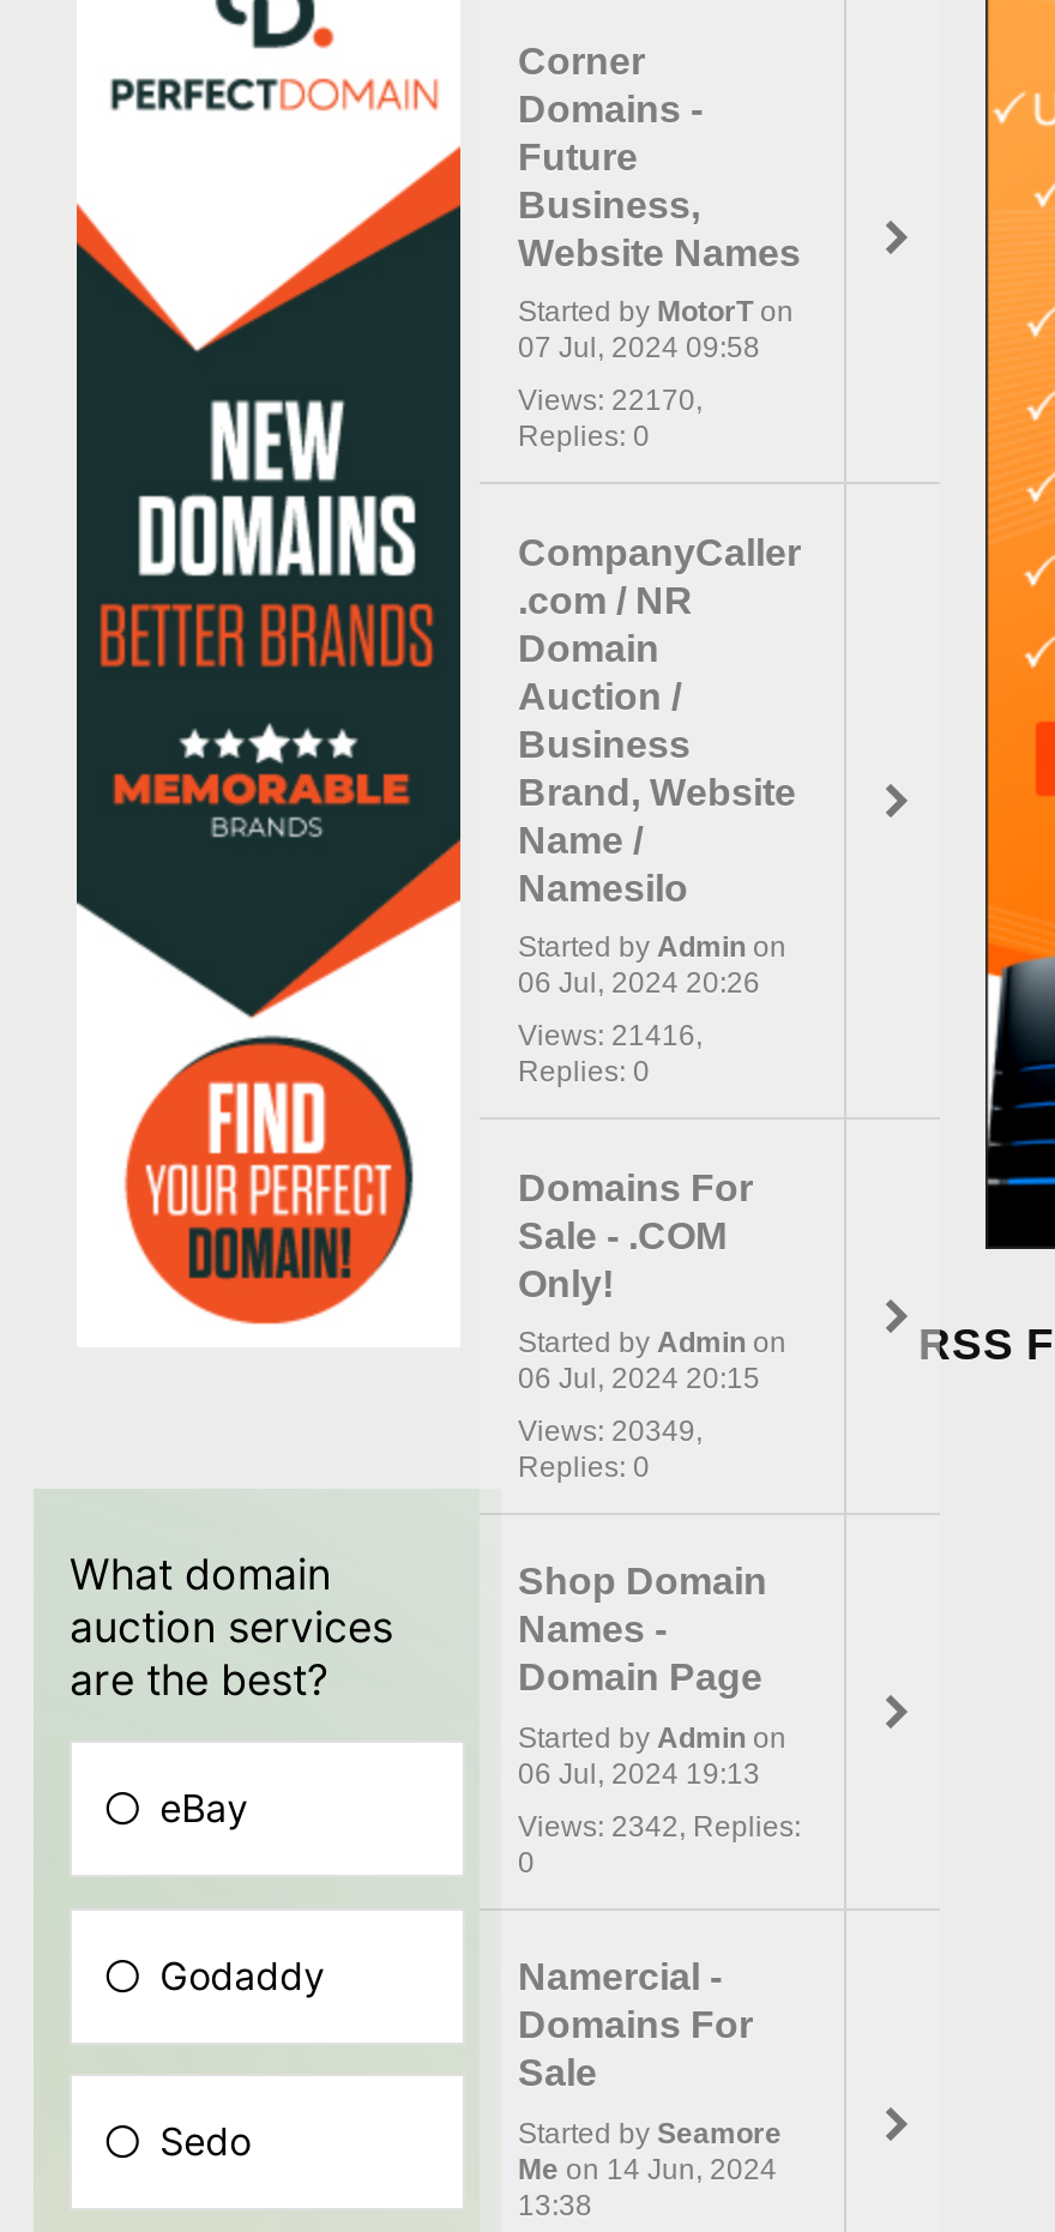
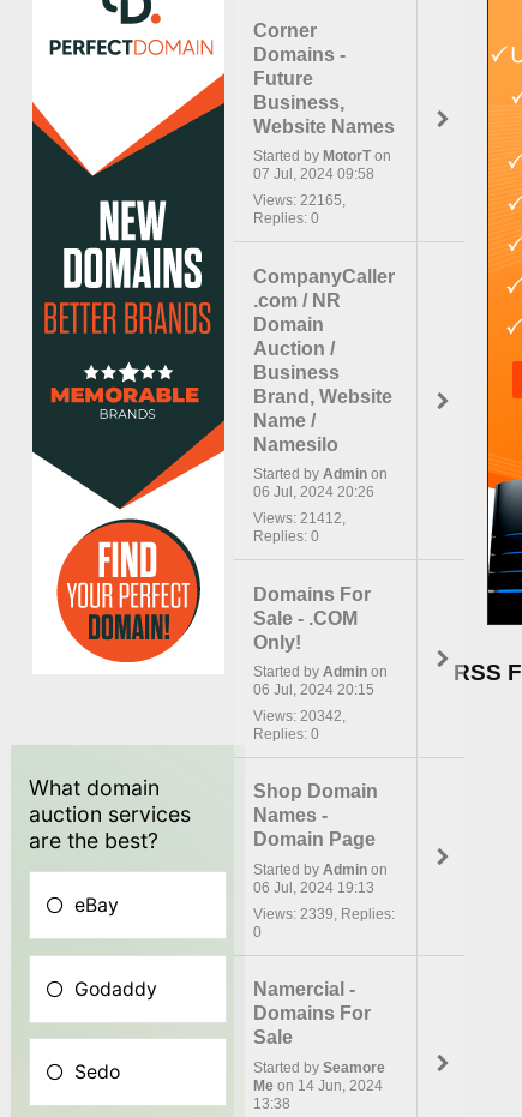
- Views: 22170,
+ Views: 22165,

- Views: 21416,
+ Views: 21412,

- Views: 20349,
+ Views: 20342,

- Views: 2342, Replies:
+ Views: 2339, Replies:
